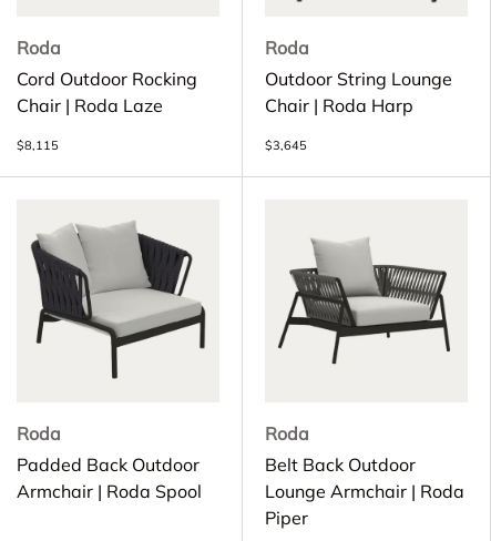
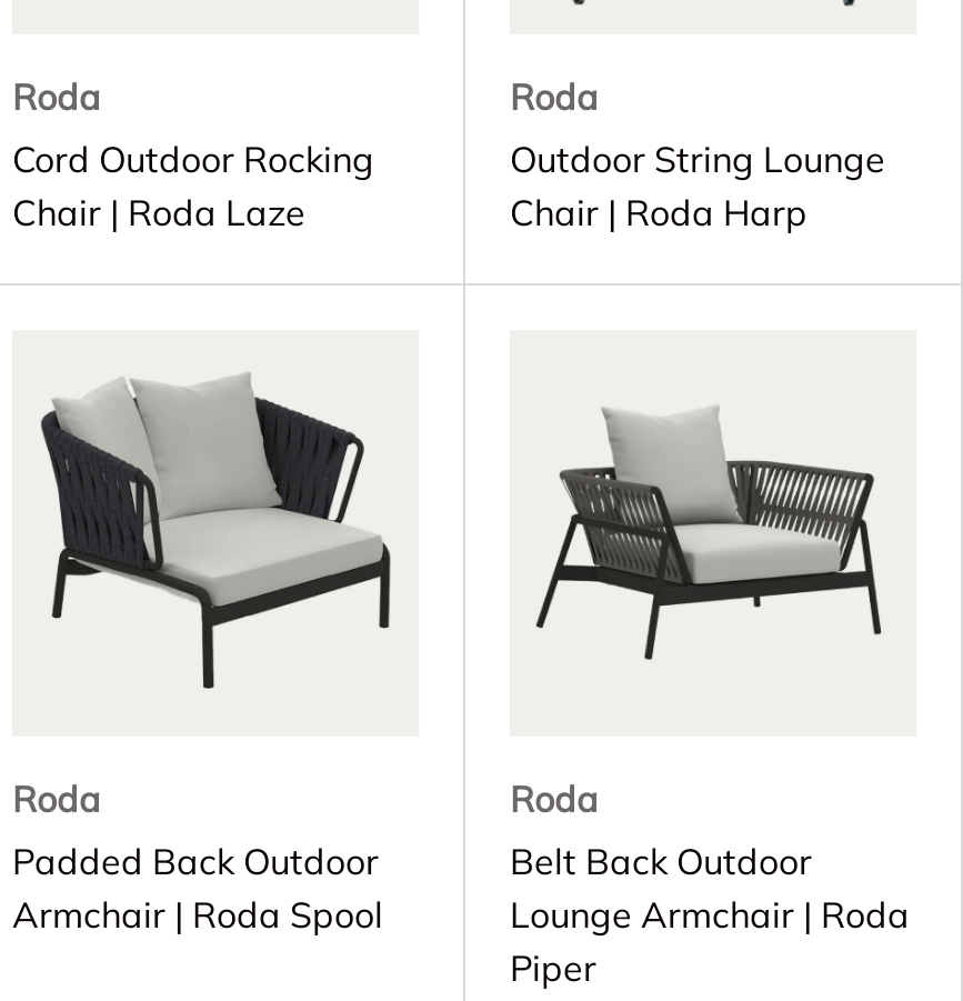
- $8,115

- $3,645
